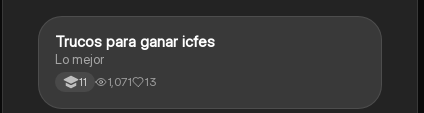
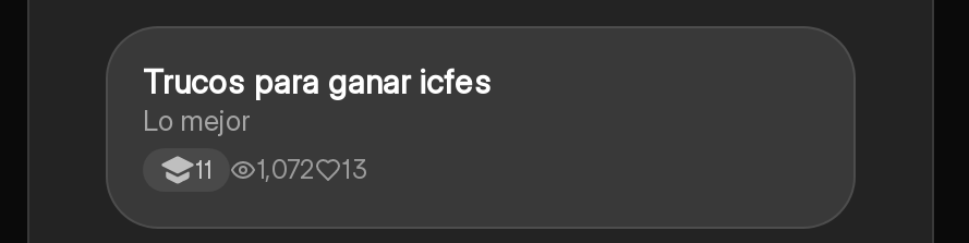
- 11 1,071 13
+ 11 1,072 13
